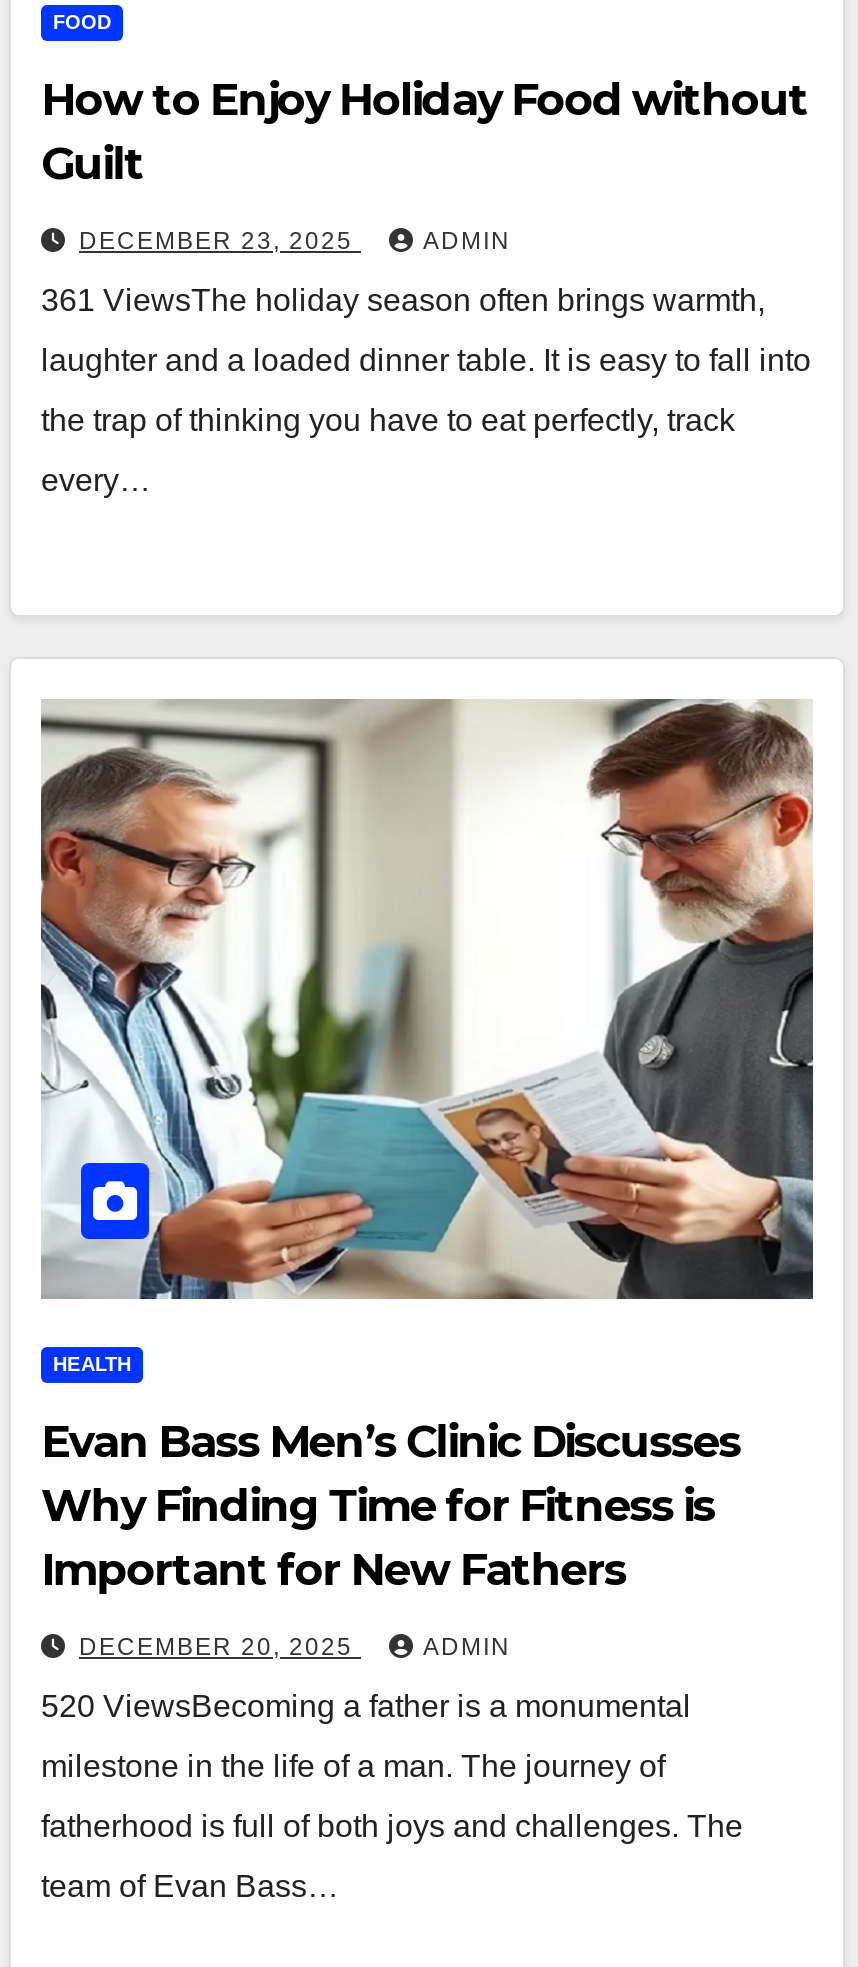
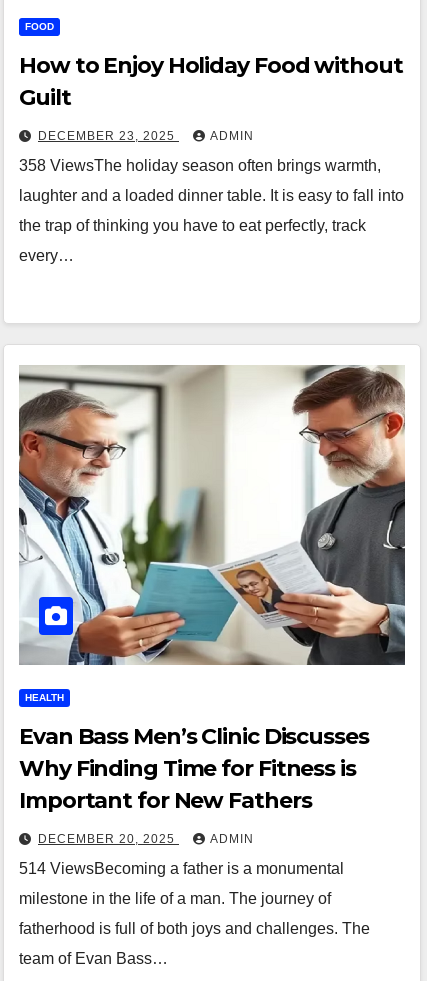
- 361 ViewsThe holiday season often brings warmth,
+ 358 ViewsThe holiday season often brings warmth,

- 520 ViewsBecoming a father is a monumental
+ 514 ViewsBecoming a father is a monumental
